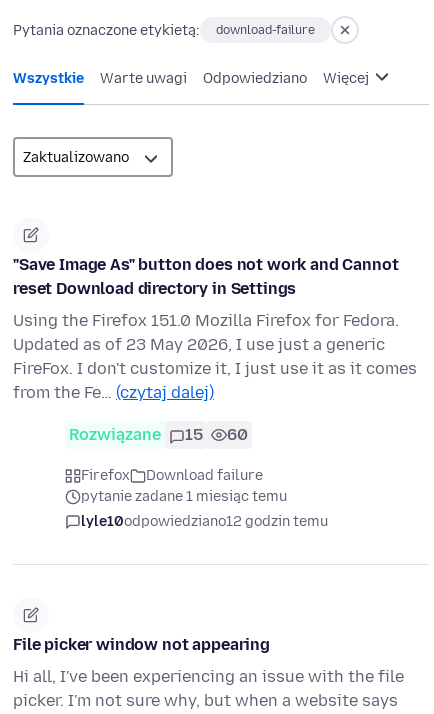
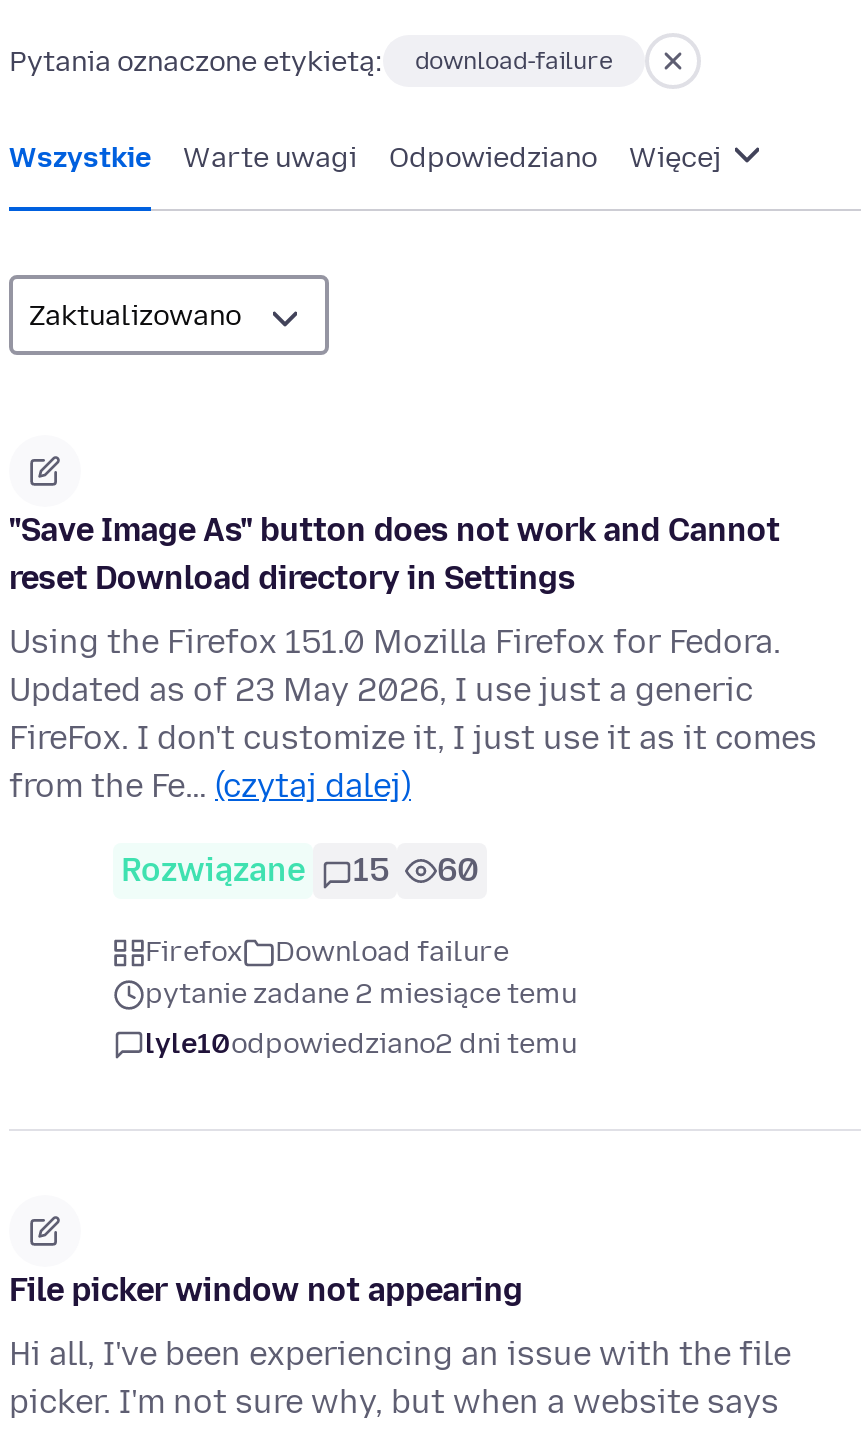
- pytanie zadane 1 miesiąc temu
+ pytanie zadane 2 miesiące temu

- lyle10odpowiedziano12 godzin temu
+ lyle10odpowiedziano2 dni temu
